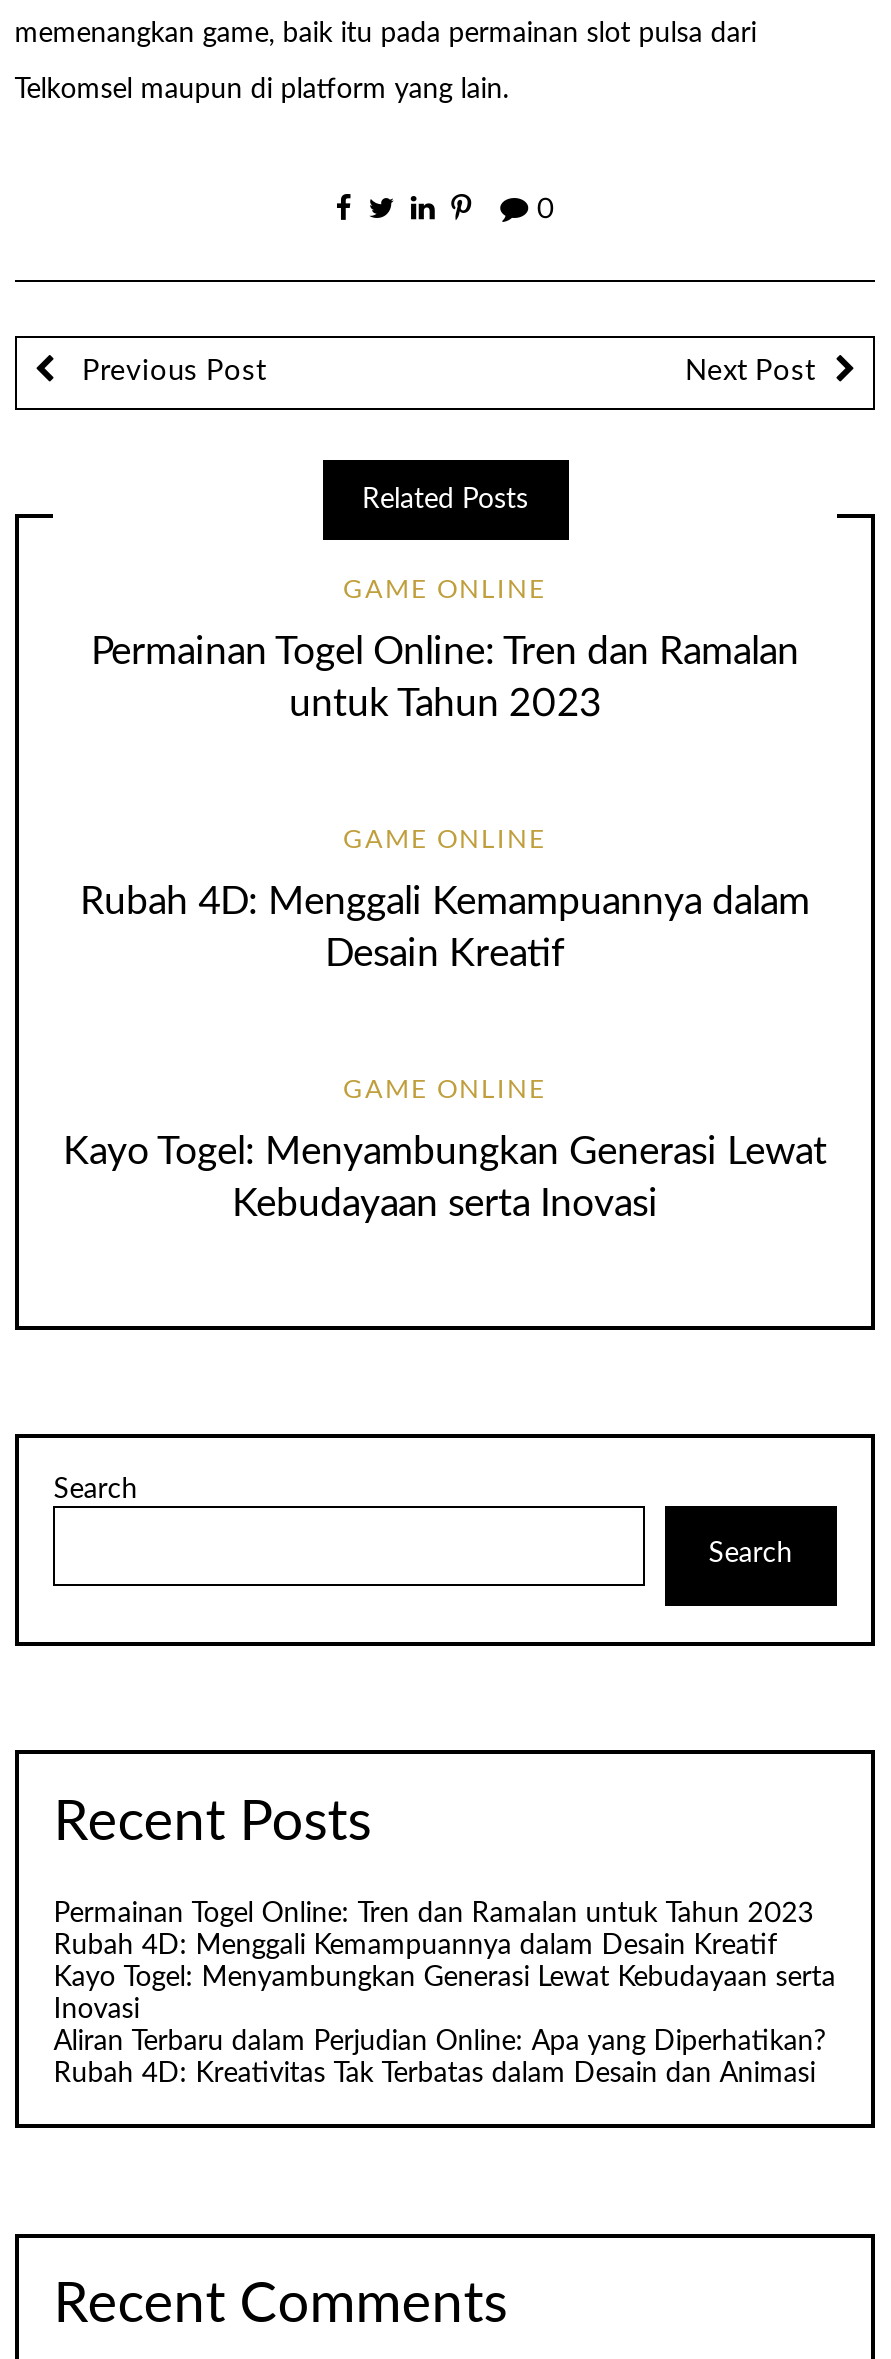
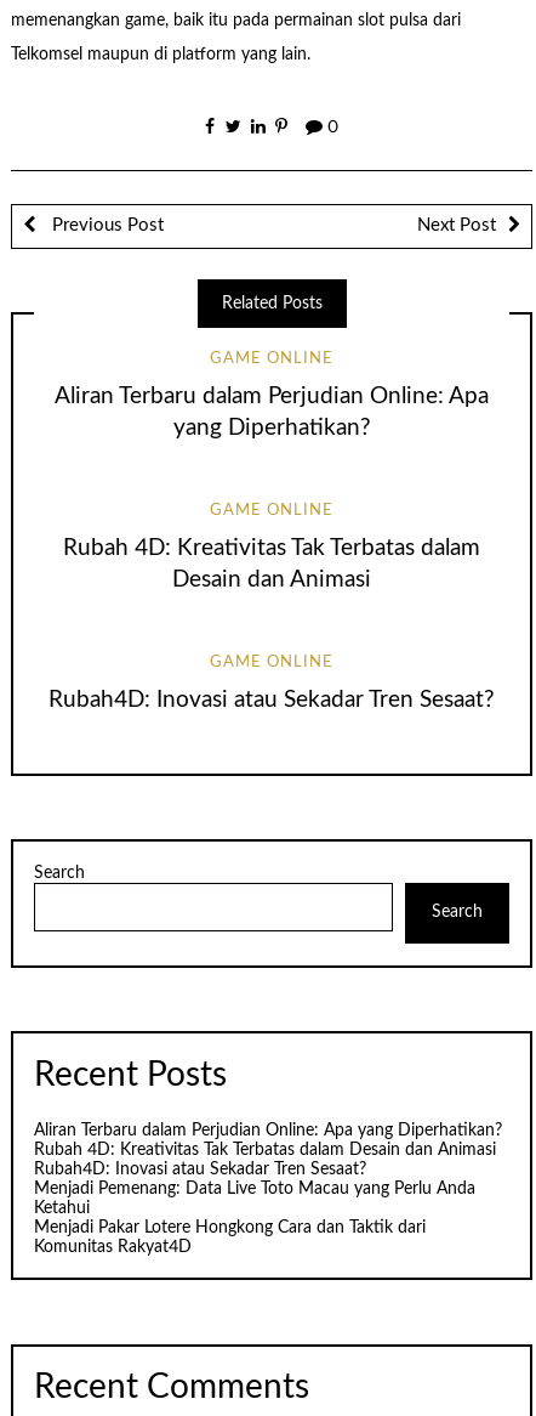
- Permainan Togel Online: Tren dan Ramalan
- untuk Tahun 2023
+ Aliran Terbaru dalam Perjudian Online: Apa
+ yang Diperhatikan?

- Rubah 4D: Menggali Kemampuannya dalam
- Desain Kreatif
+ Rubah 4D: Kreativitas Tak Terbatas dalam
+ Desain dan Animasi

- Kayo Togel: Menyambungkan Generasi Lewat
- Kebudayaan serta Inovasi
+ Rubah4D: Inovasi atau Sekadar Tren Sesaat?

moved up: Search | Search | Recent Posts

- Permainan Togel Online: Tren dan Ramalan untuk Tahun 2023
- Rubah 4D: Menggali Kemampuannya dalam Desain Kreatif
- Kayo Togel: Menyambungkan Generasi Lewat Kebudayaan serta
- Inovasi

moved up: Aliran Terbaru dalam Perjudian Online: Apa yang Diperhatikan? | Rubah 4D: Kreativitas Tak Terbatas dalam Desain dan Animasi

+ Rubah4D: Inovasi atau Sekadar Tren Sesaat?
+ Menjadi Pemenang: Data Live Toto Macau yang Perlu Anda
+ Ketahui
+ Menjadi Pakar Lotere Hongkong Cara dan Taktik dari
+ Komunitas Rakyat4D
